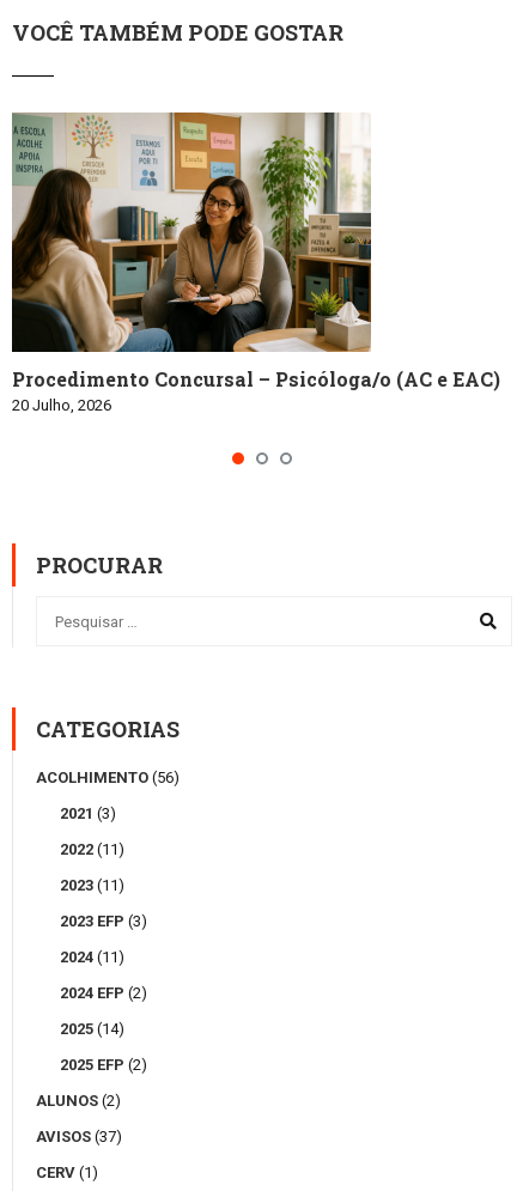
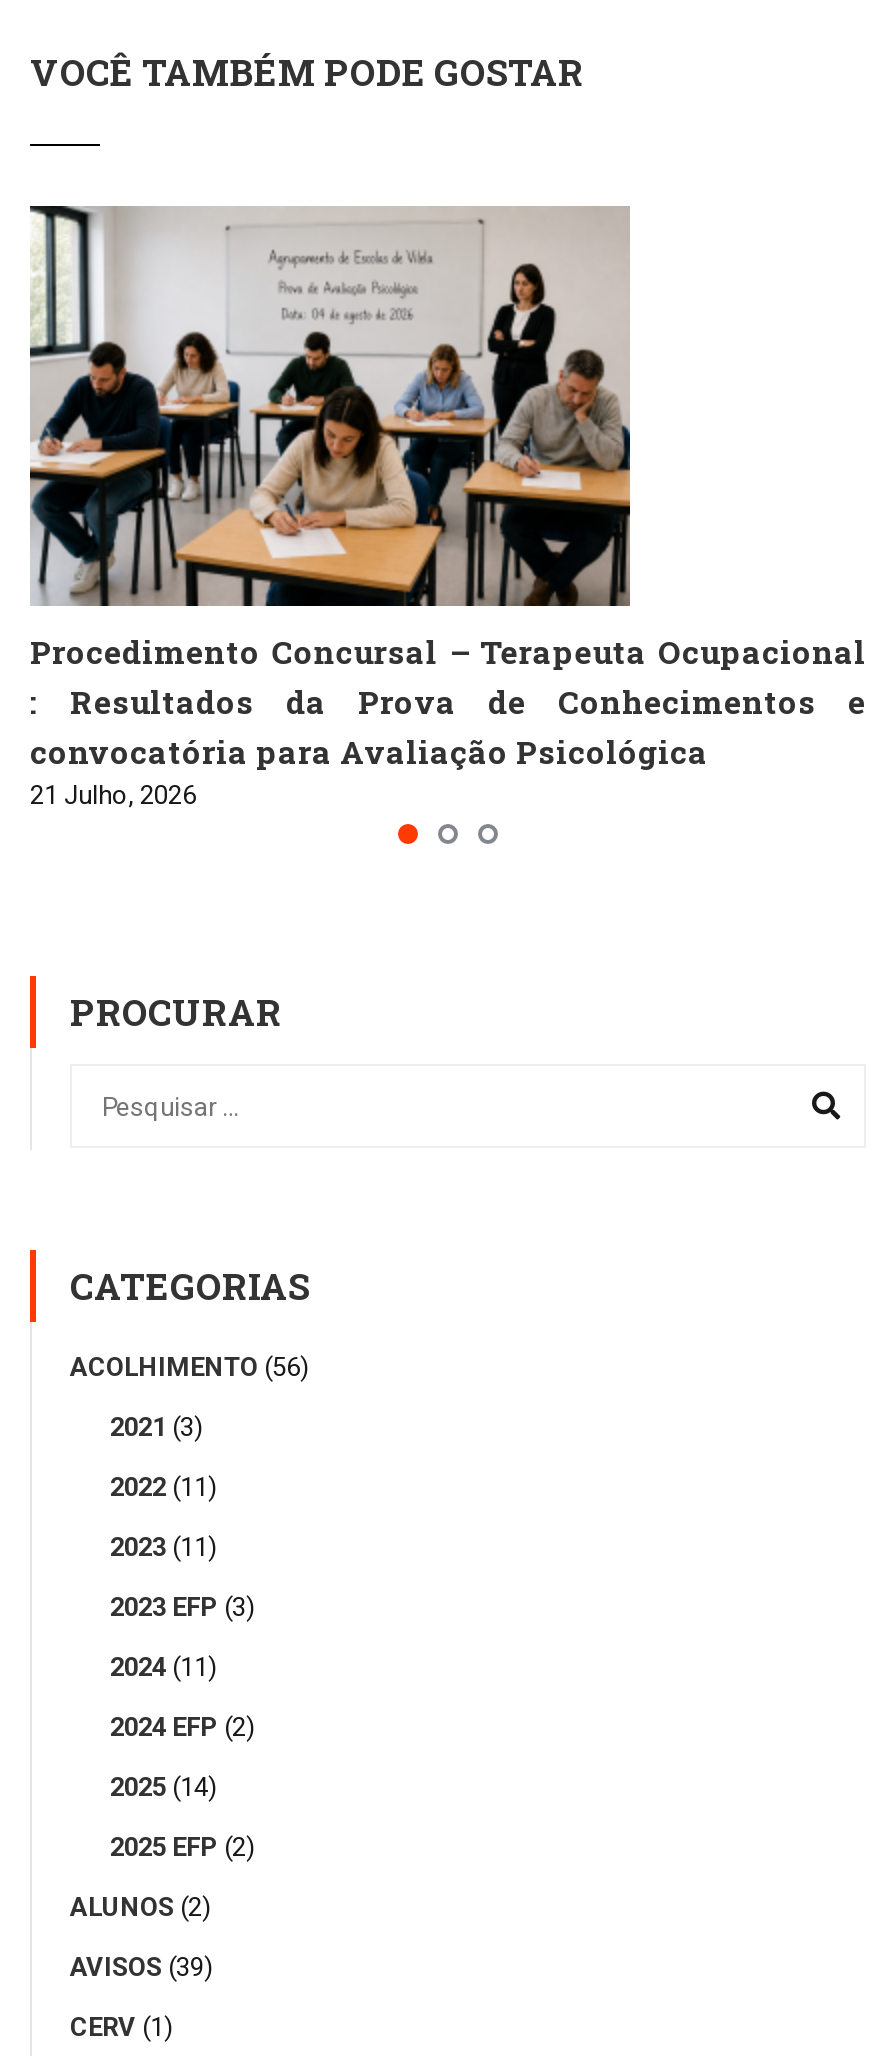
- [image]
- Procedimento Concursal – Psicóloga/o (AC e EAC)
- 20 Julho, 2026
+ [image]
+ Procedimento Concursal – Terapeuta Ocupacional
+ : Resultados da Prova de Conhecimentos e
+ convocatória para Avaliação Psicológica
+ 21 Julho, 2026

- AVISOS (37)
+ AVISOS (39)
